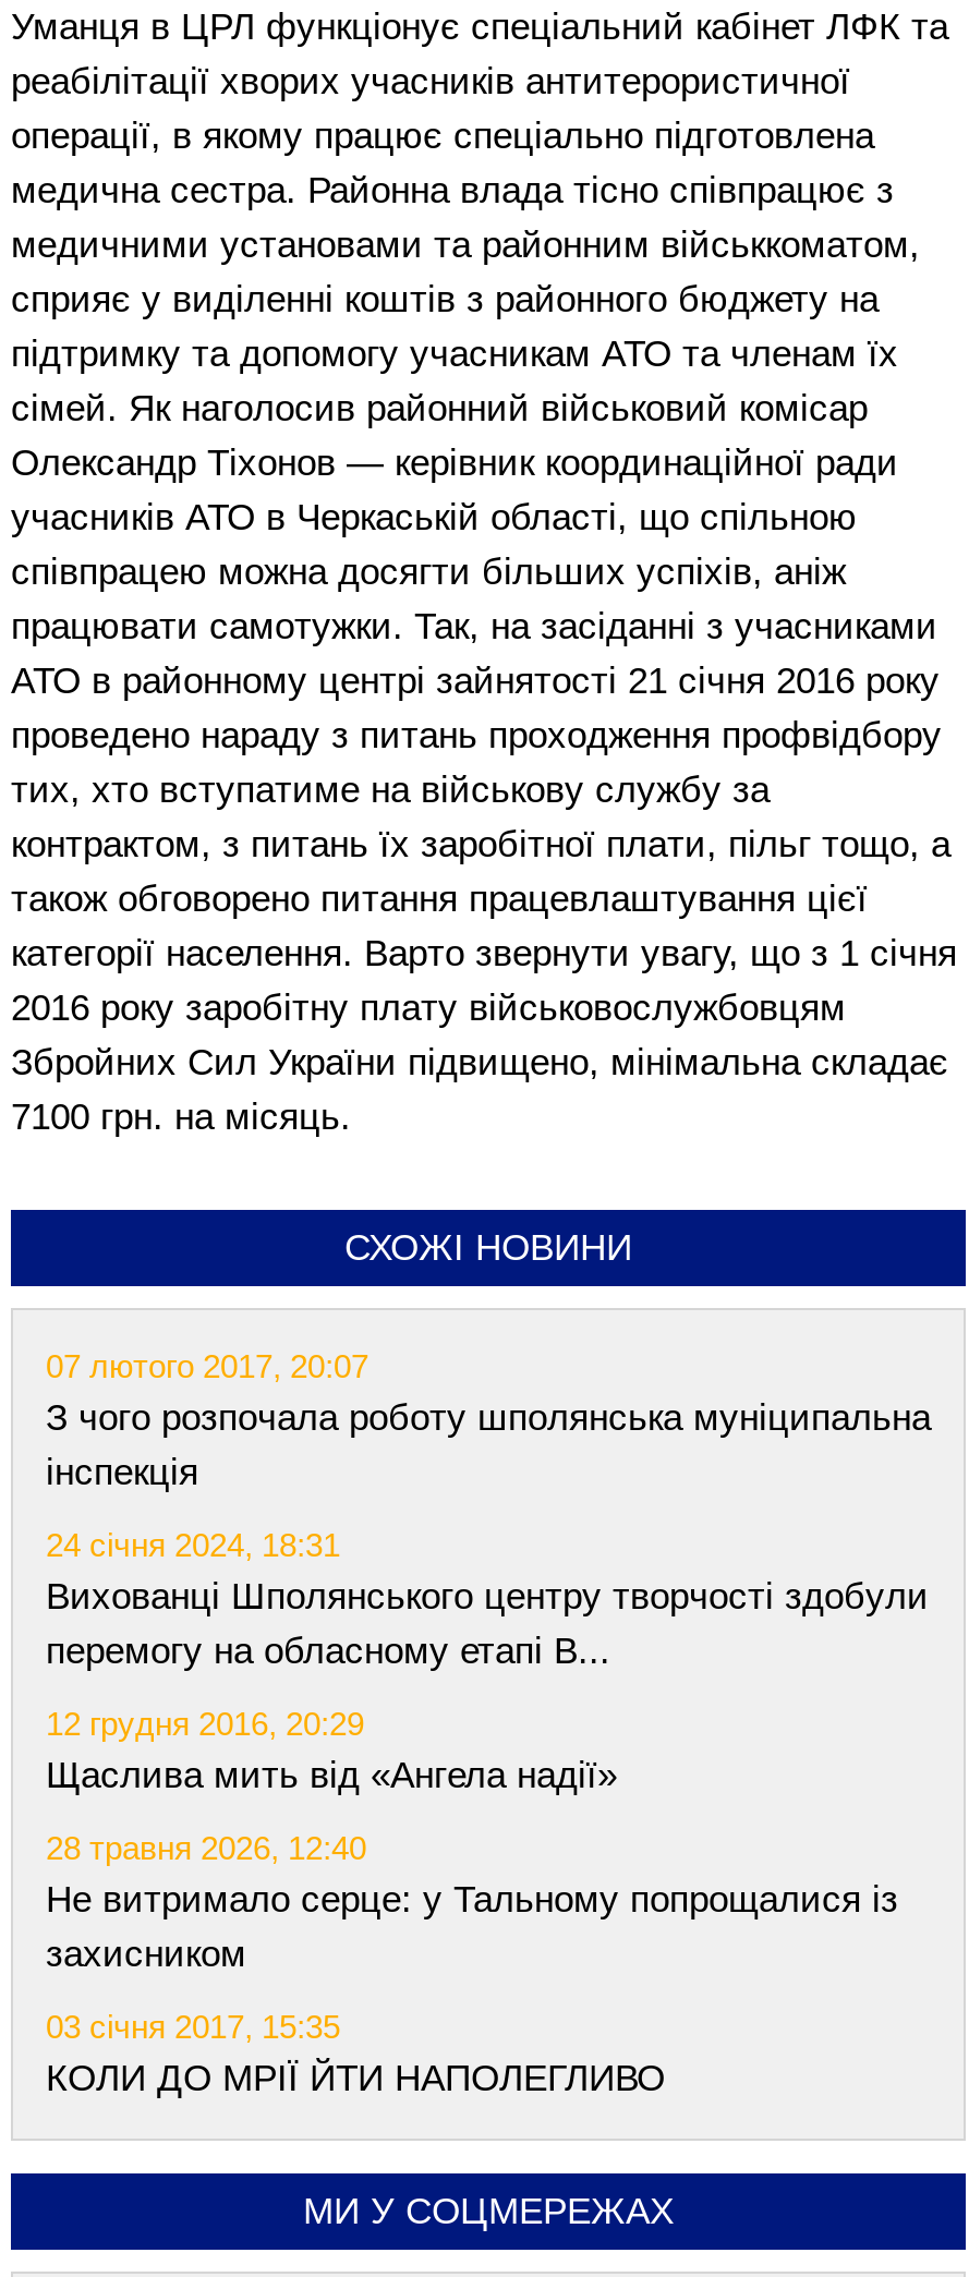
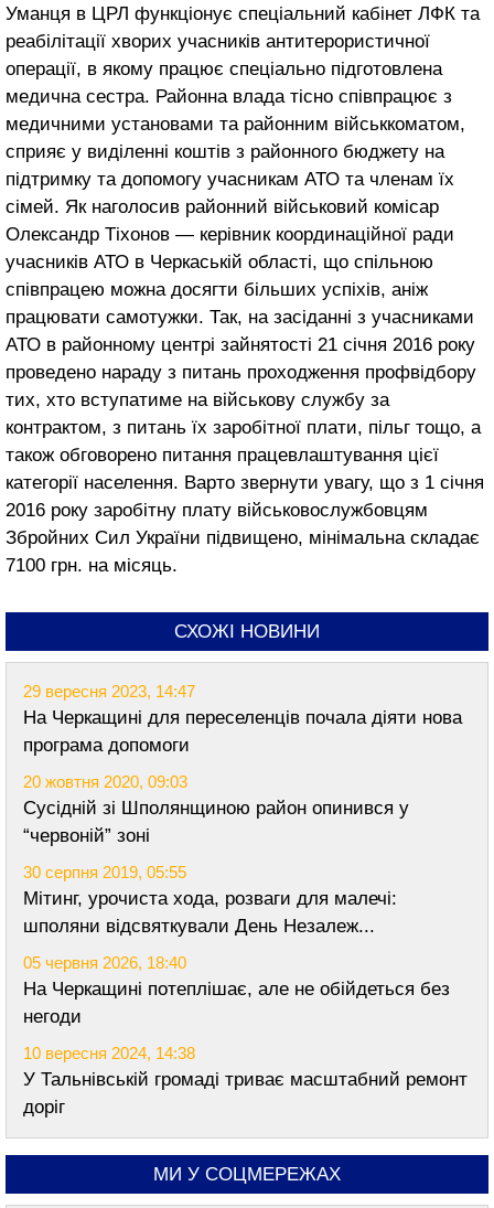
- 07 лютого 2017, 20:07
- З чого розпочала роботу шполянська муніципальна
- інспекція
+ 29 вересня 2023, 14:47
+ На Черкащині для переселенців почала діяти нова
+ програма допомоги

- 24 січня 2024, 18:31
- Вихованці Шполянського центру творчості здобули
- перемогу на обласному етапі В...
+ 20 жовтня 2020, 09:03
+ Сусідній зі Шполянщиною район опинився у
+ “червоній” зоні

- 12 грудня 2016, 20:29
- Щаслива мить від «Ангела надії»
+ 30 серпня 2019, 05:55
+ Мітинг, урочиста хода, розваги для малечі:
+ шполяни відсвяткували День Незалеж...

- 28 травня 2026, 12:40
- Не витримало серце: у Тальному попрощалися із
- захисником
+ 05 червня 2026, 18:40
+ На Черкащині потеплішає, але не обійдеться без
+ негоди

- 03 січня 2017, 15:35
- КОЛИ ДО МРІЇ ЙТИ НАПОЛЕГЛИВО
+ 10 вересня 2024, 14:38
+ У Тальнівській громаді триває масштабний ремонт
+ доріг
